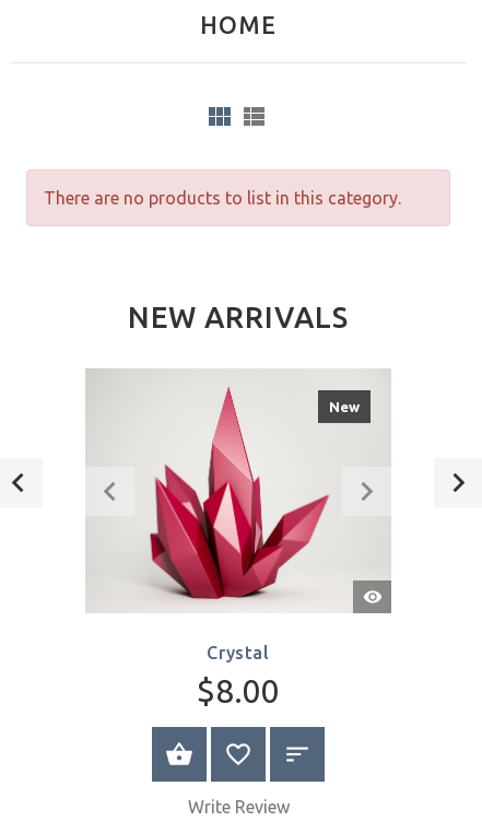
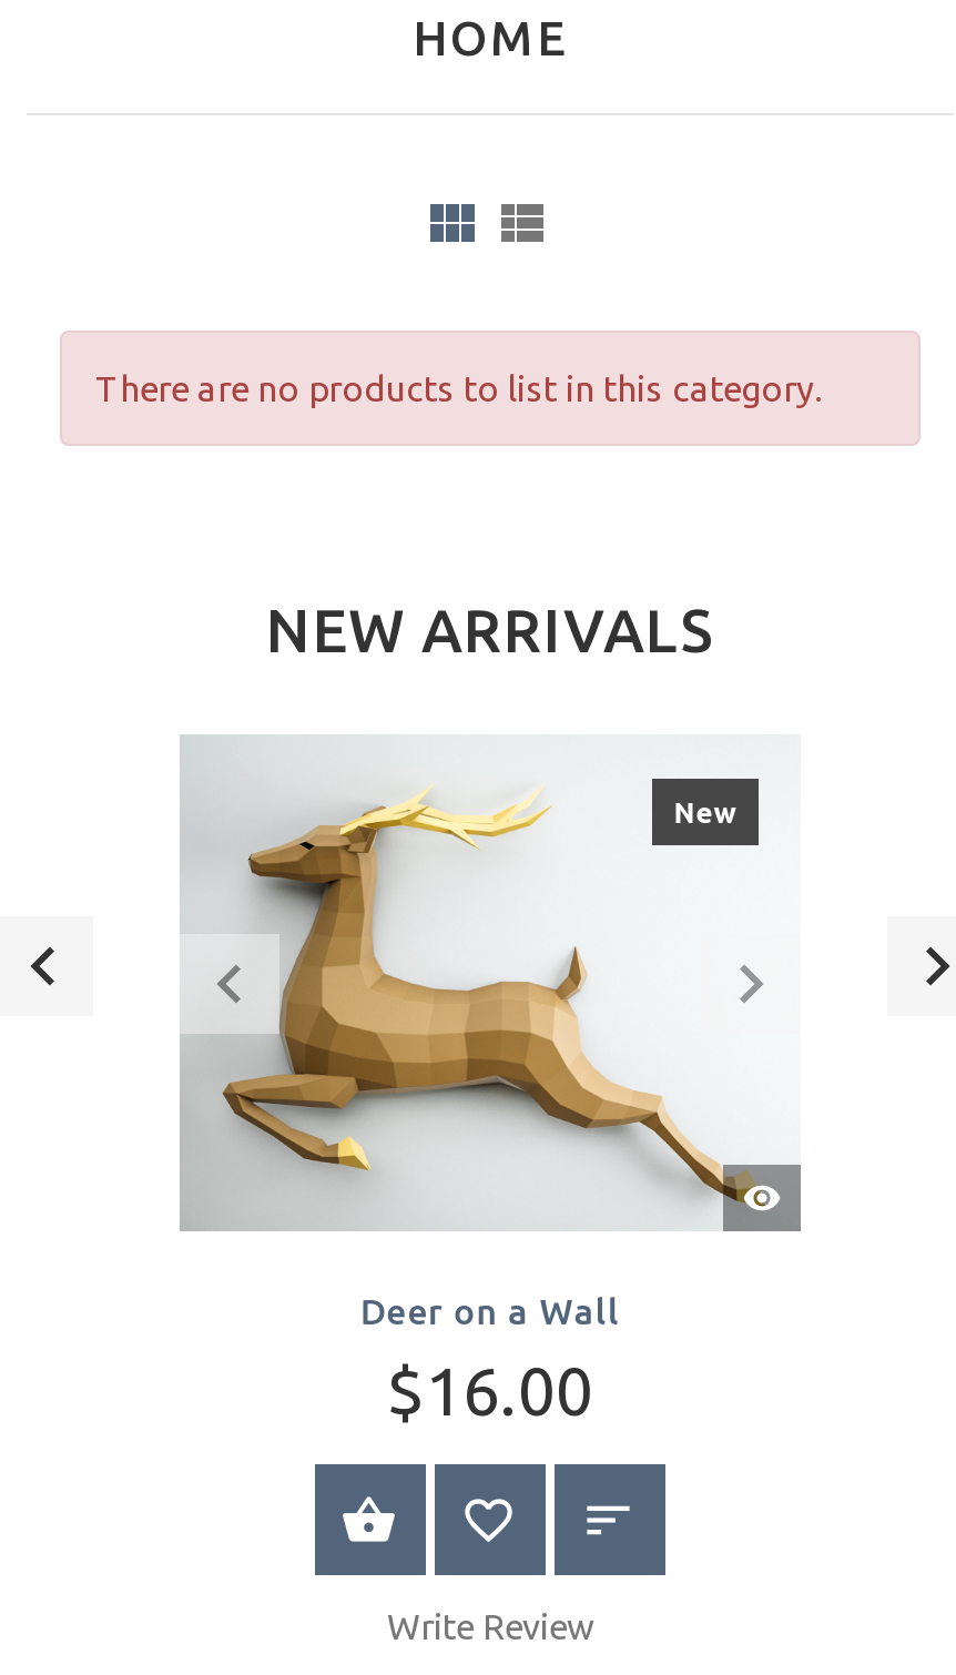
- [image]
- Crystal
- $8.00
+ [image]
+ Deer on a Wall
+ $16.00
